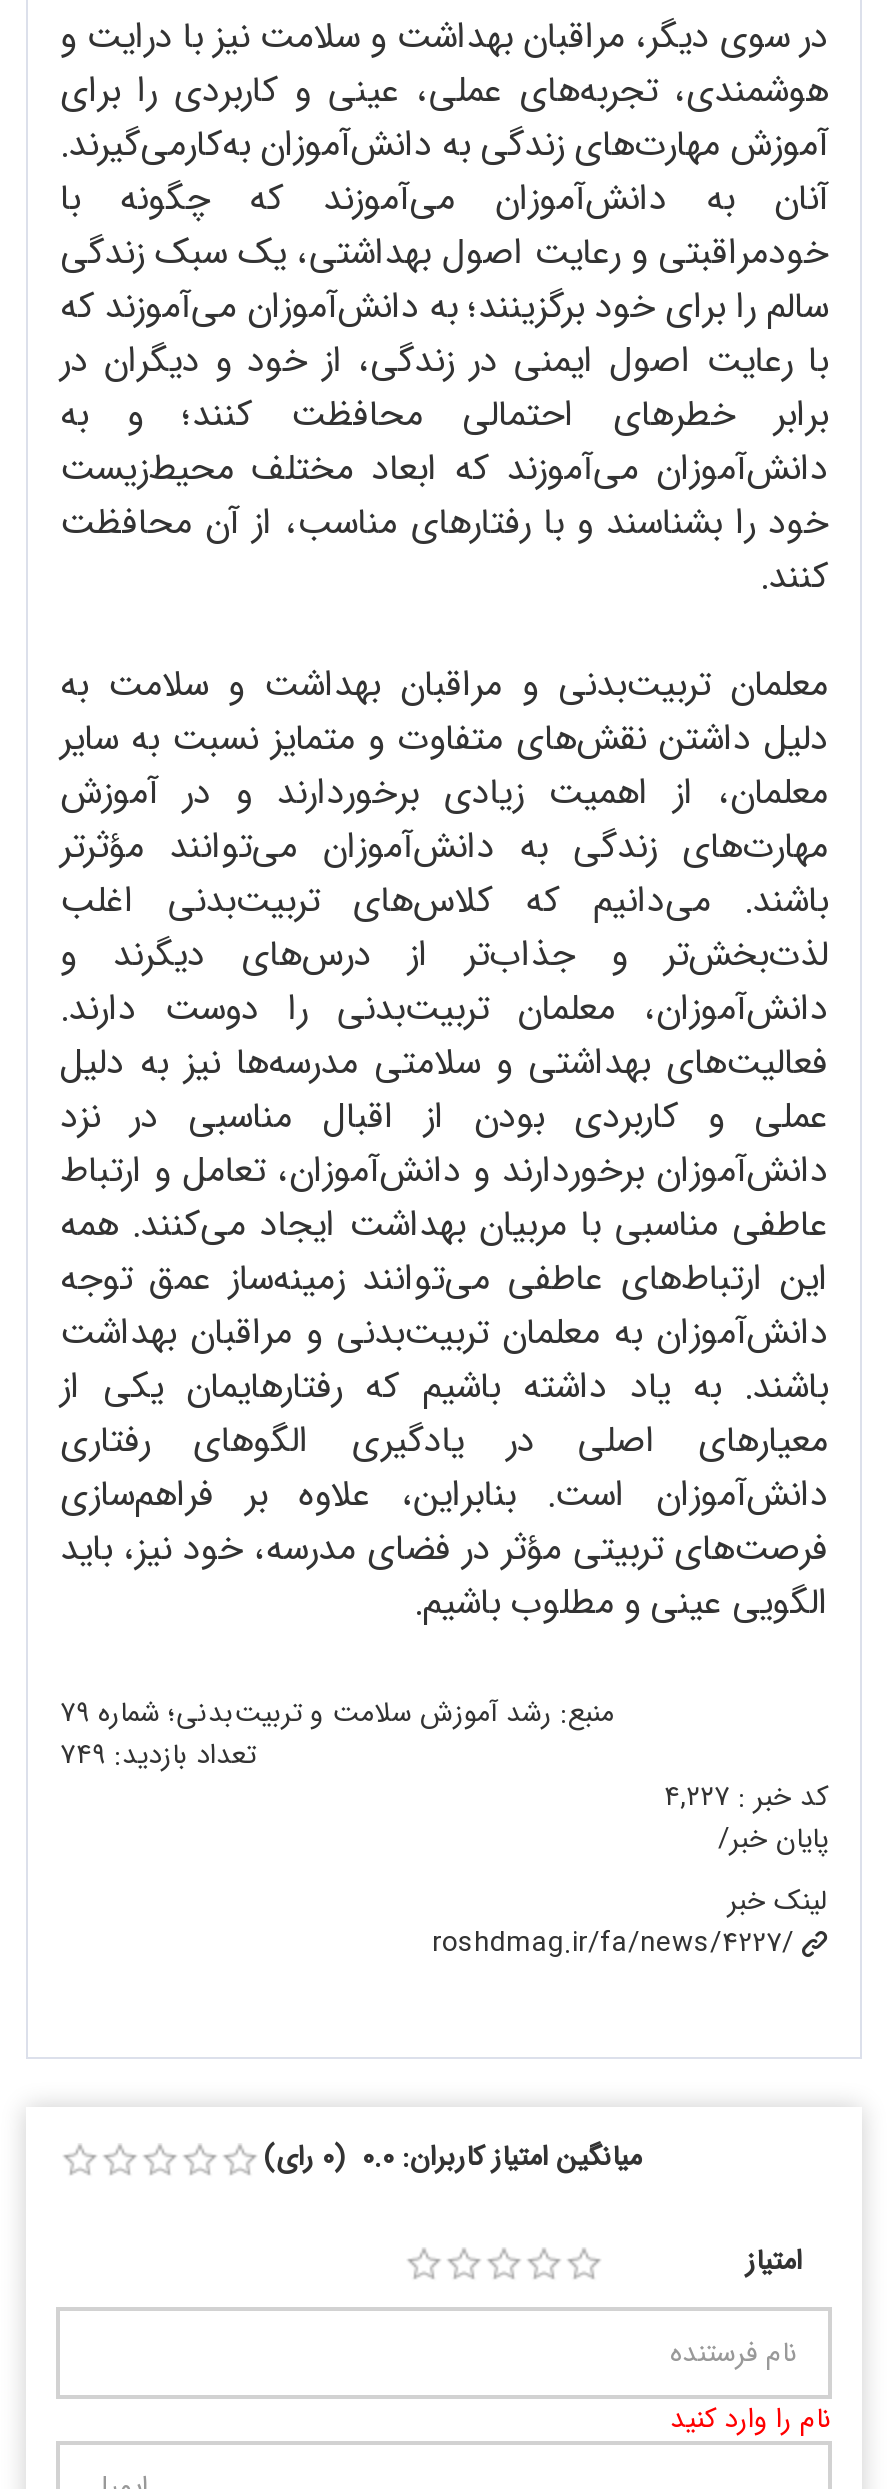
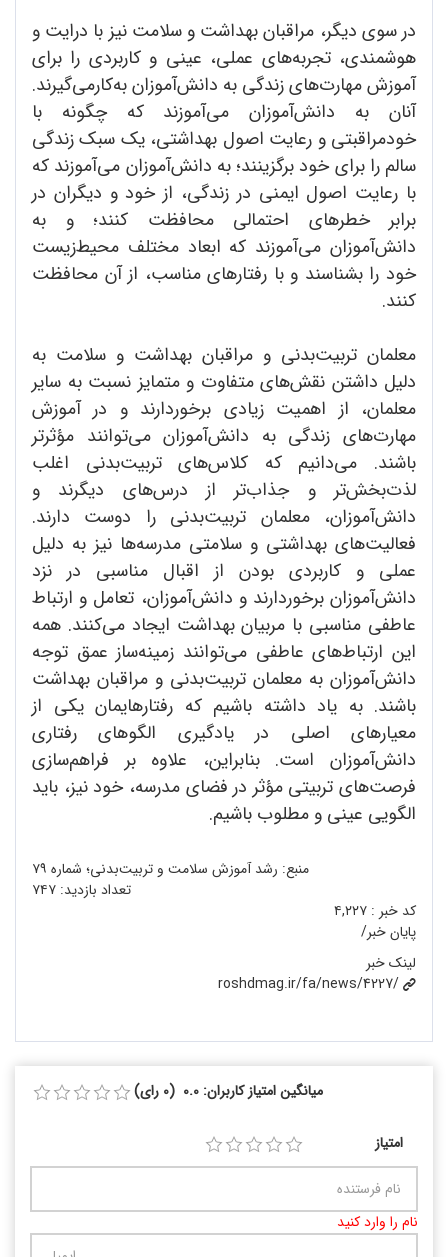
- تعداد بازدید: ۷۴۹
+ تعداد بازدید: ۷۴۷
